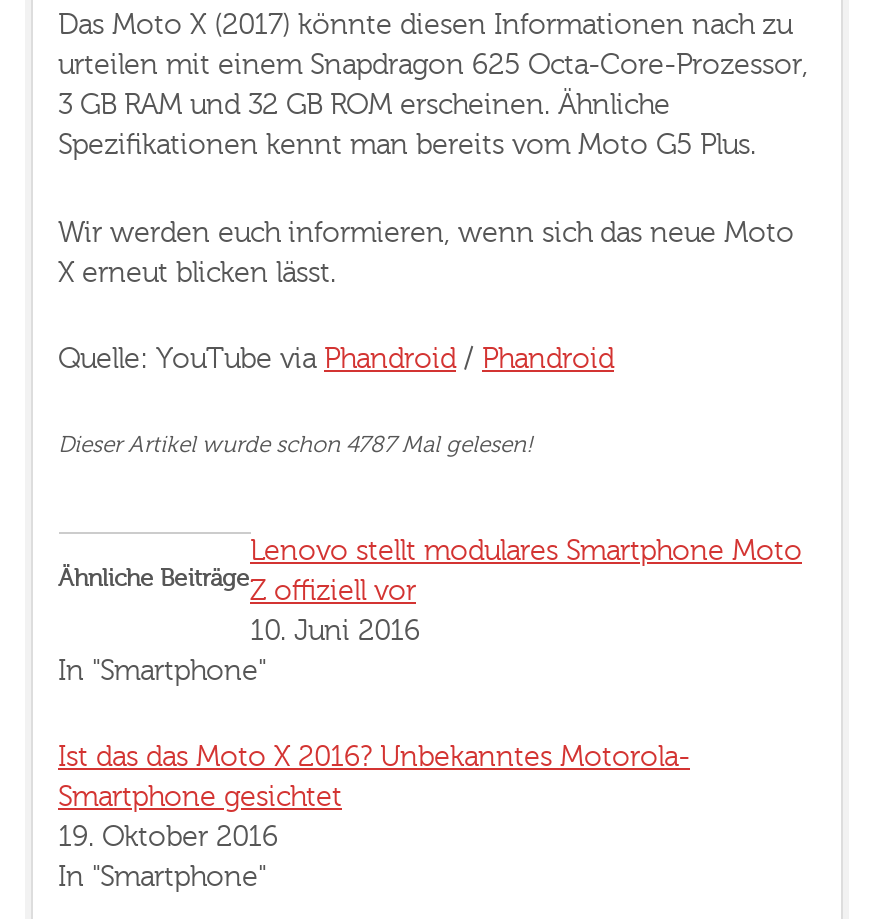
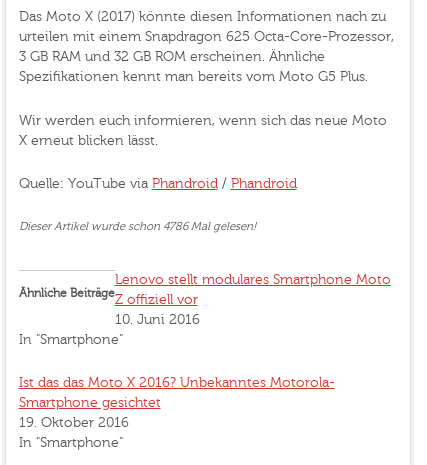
- Dieser Artikel wurde schon 4787 Mal gelesen!
+ Dieser Artikel wurde schon 4786 Mal gelesen!
